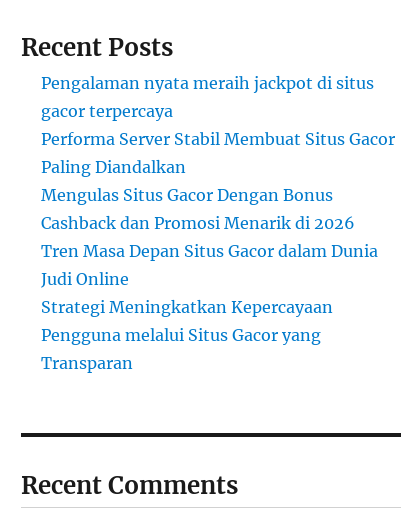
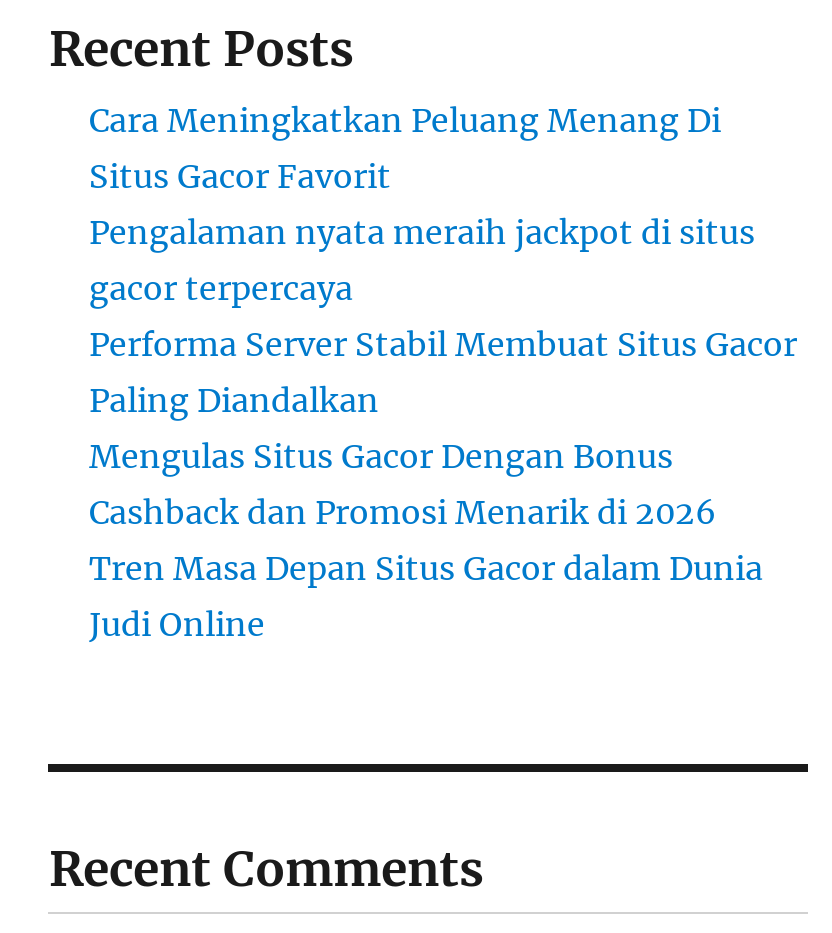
+ Cara Meningkatkan Peluang Menang Di
+ Situs Gacor Favorit

moved down: Pengalaman nyata meraih jackpot di situs | gacor terpercaya | Performa Server Stabil Membuat Situs Gacor | Paling Diandalkan | Mengulas Situs Gacor Dengan Bonus | Cashback dan Promosi Menarik di 2026 | Tren Masa Depan Situs Gacor dalam Dunia | Judi Online

- Strategi Meningkatkan Kepercayaan
- Pengguna melalui Situs Gacor yang
- Transparan
